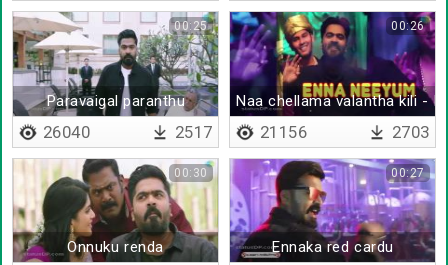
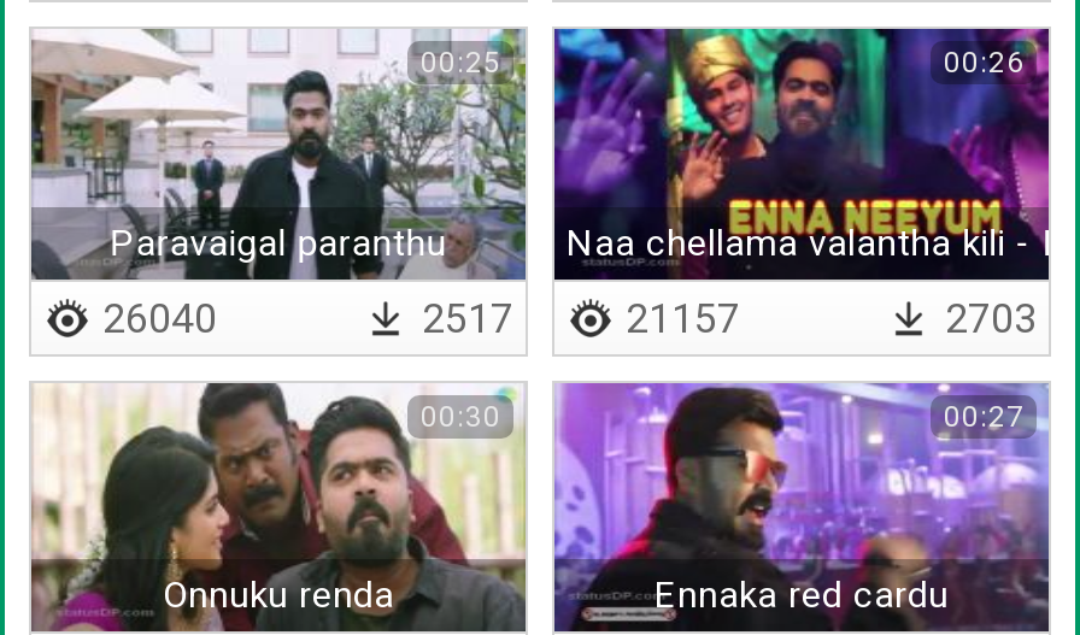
- 21156
+ 21157
